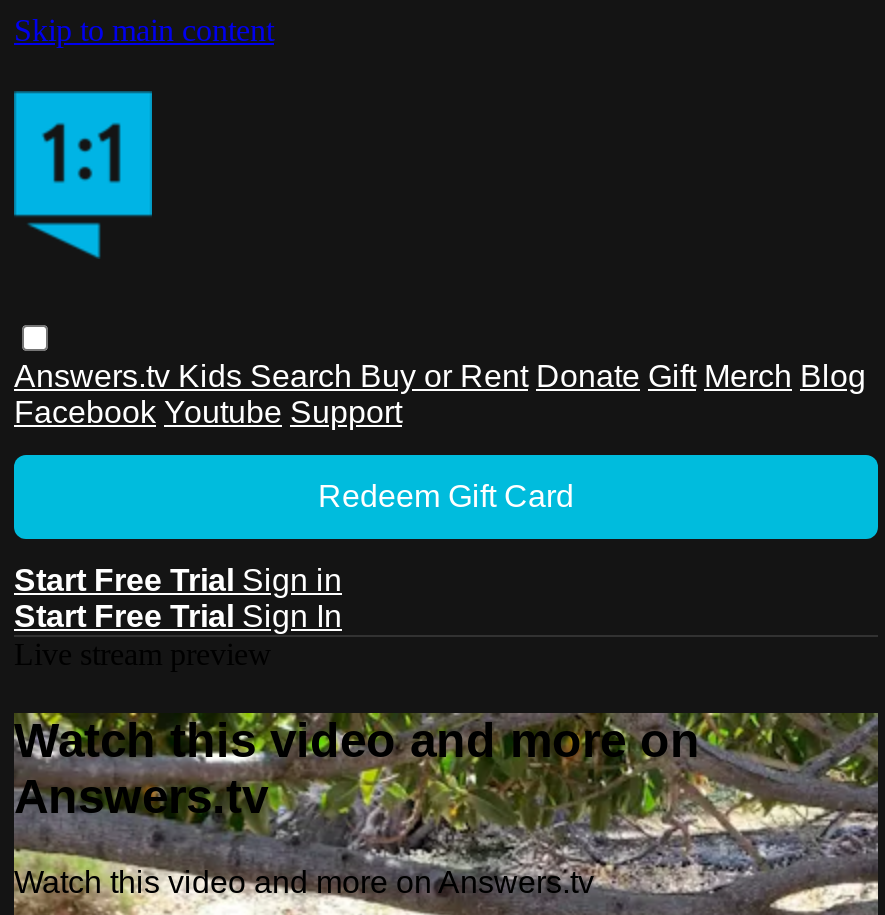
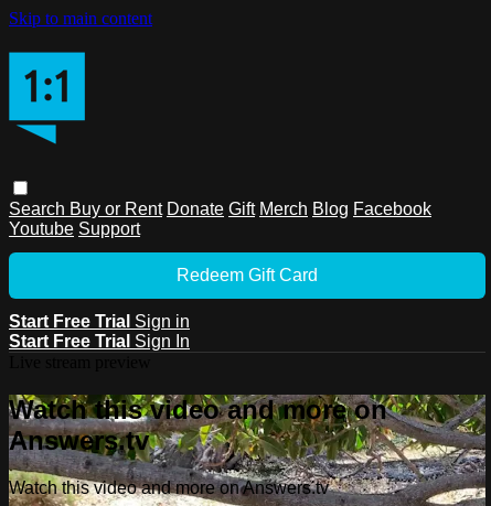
- Answers.tv Kids Search Buy or Rent Donate Gift Merch Blog
- Facebook Youtube Support
+ Search Buy or Rent Donate Gift Merch Blog Facebook
+ Youtube Support
